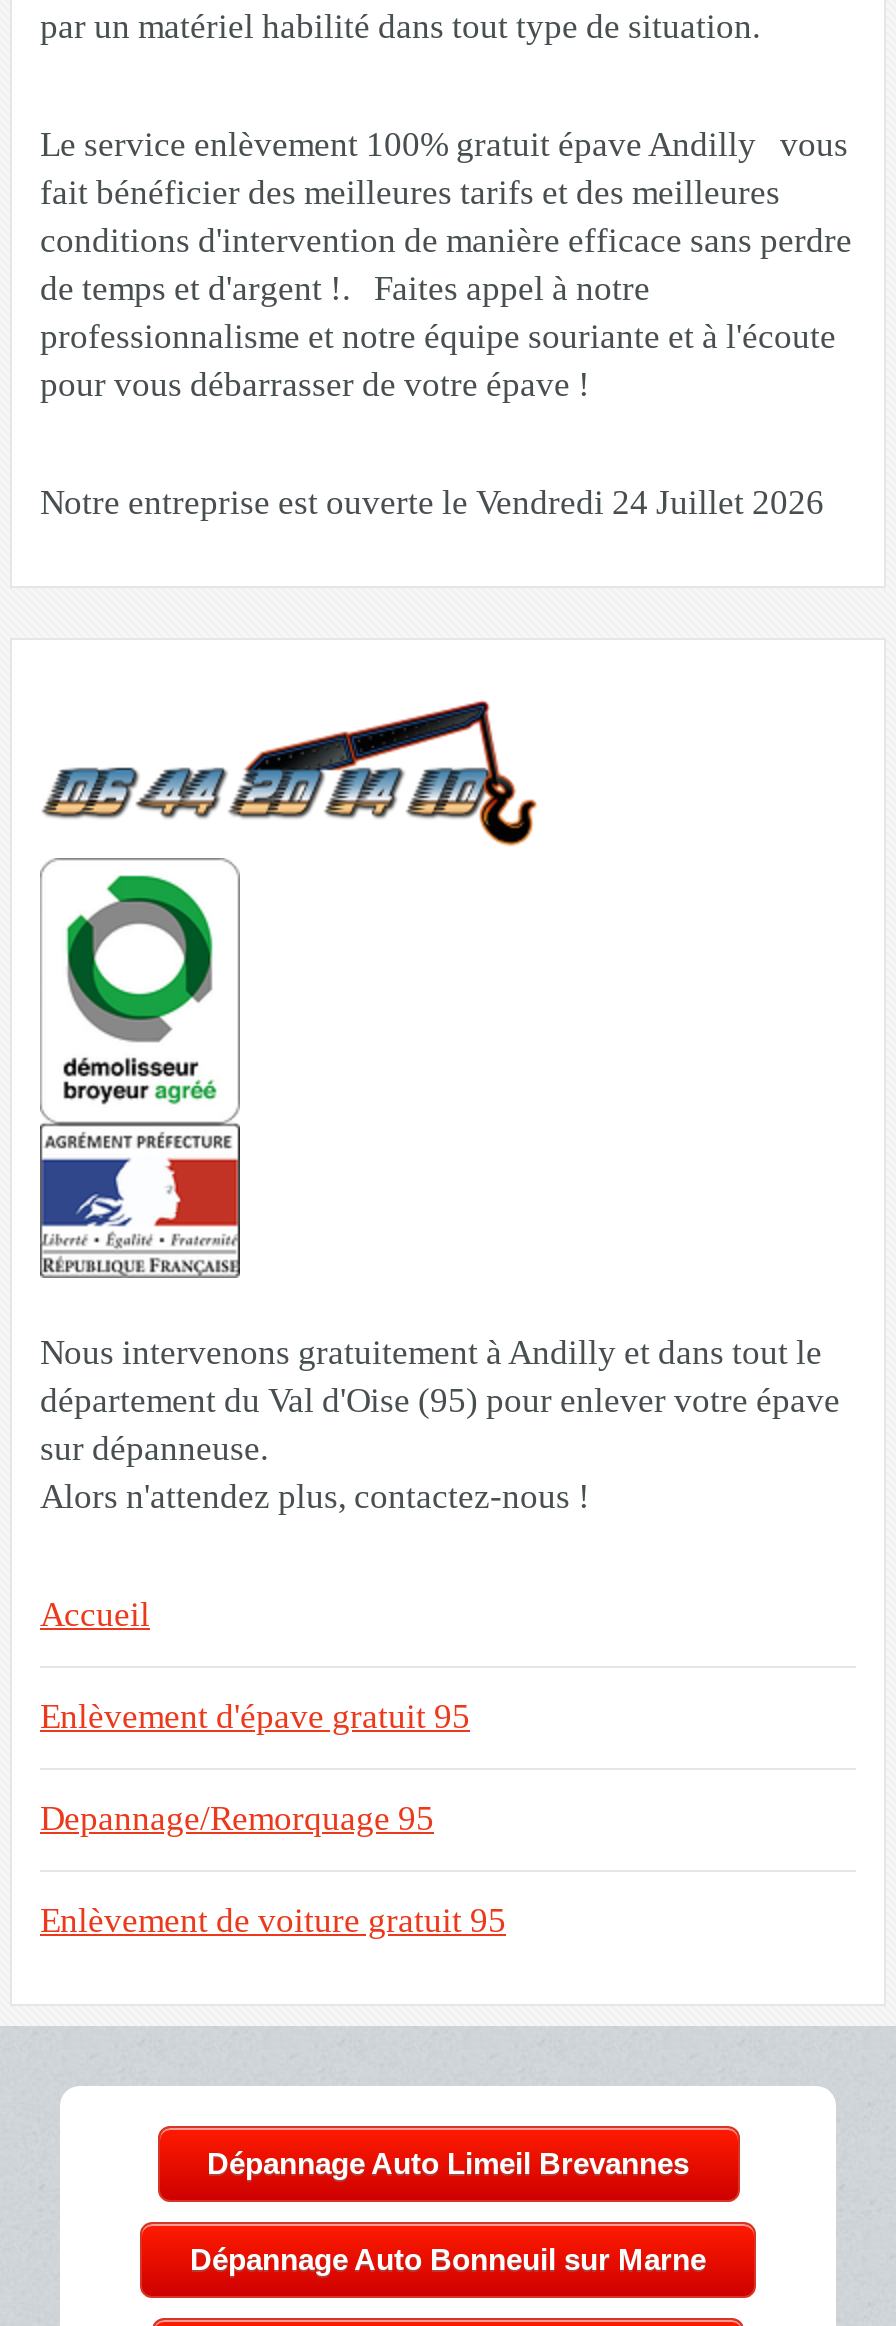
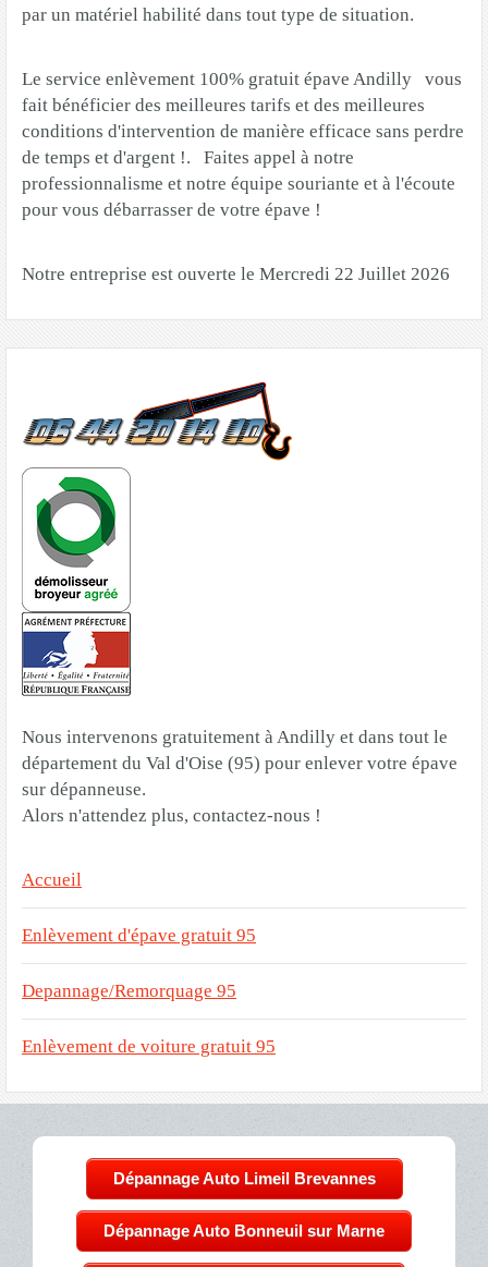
- Notre entreprise est ouverte le Vendredi 24 Juillet 2026
+ Notre entreprise est ouverte le Mercredi 22 Juillet 2026
